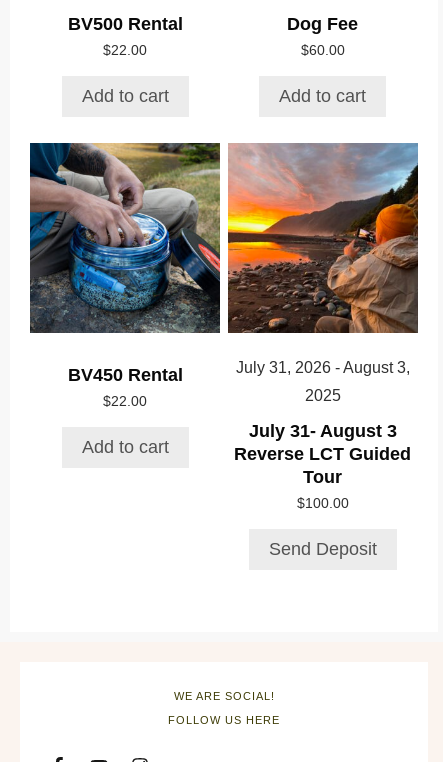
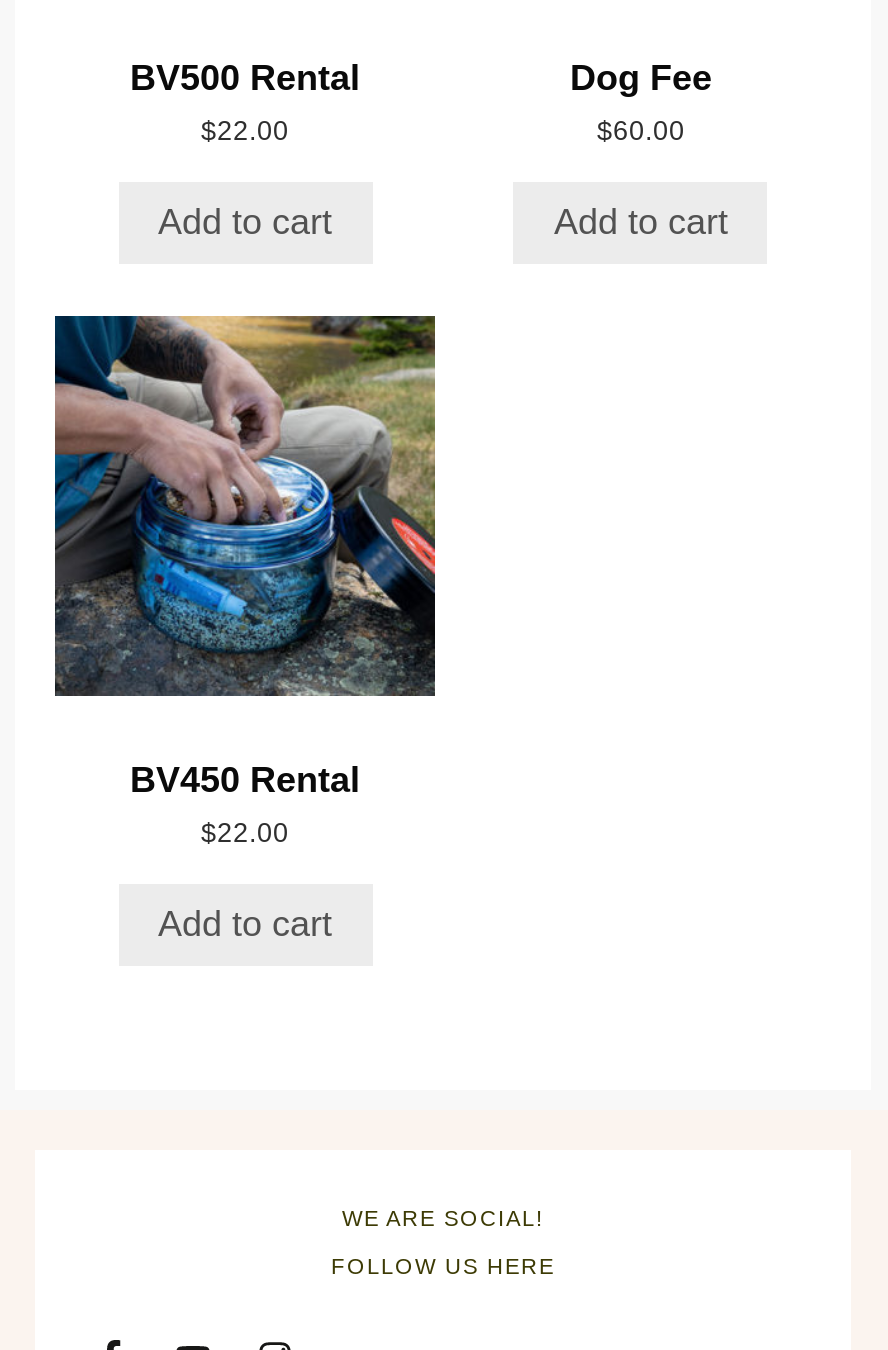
- [image]
- July 31, 2026 - August 3,
- 2025
- July 31- August 3
- Reverse LCT Guided
- Tour
- $100.00
- Send Deposit
